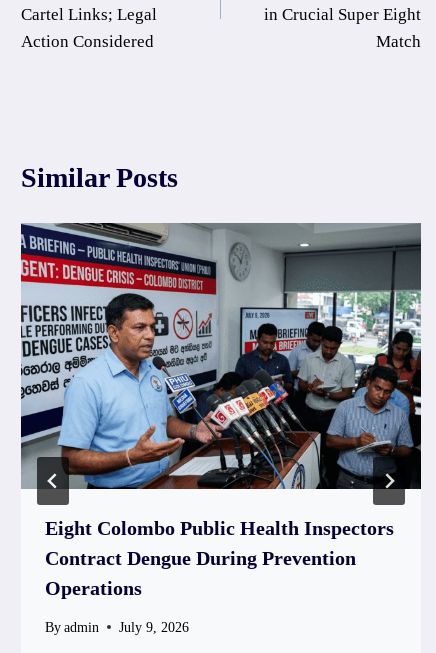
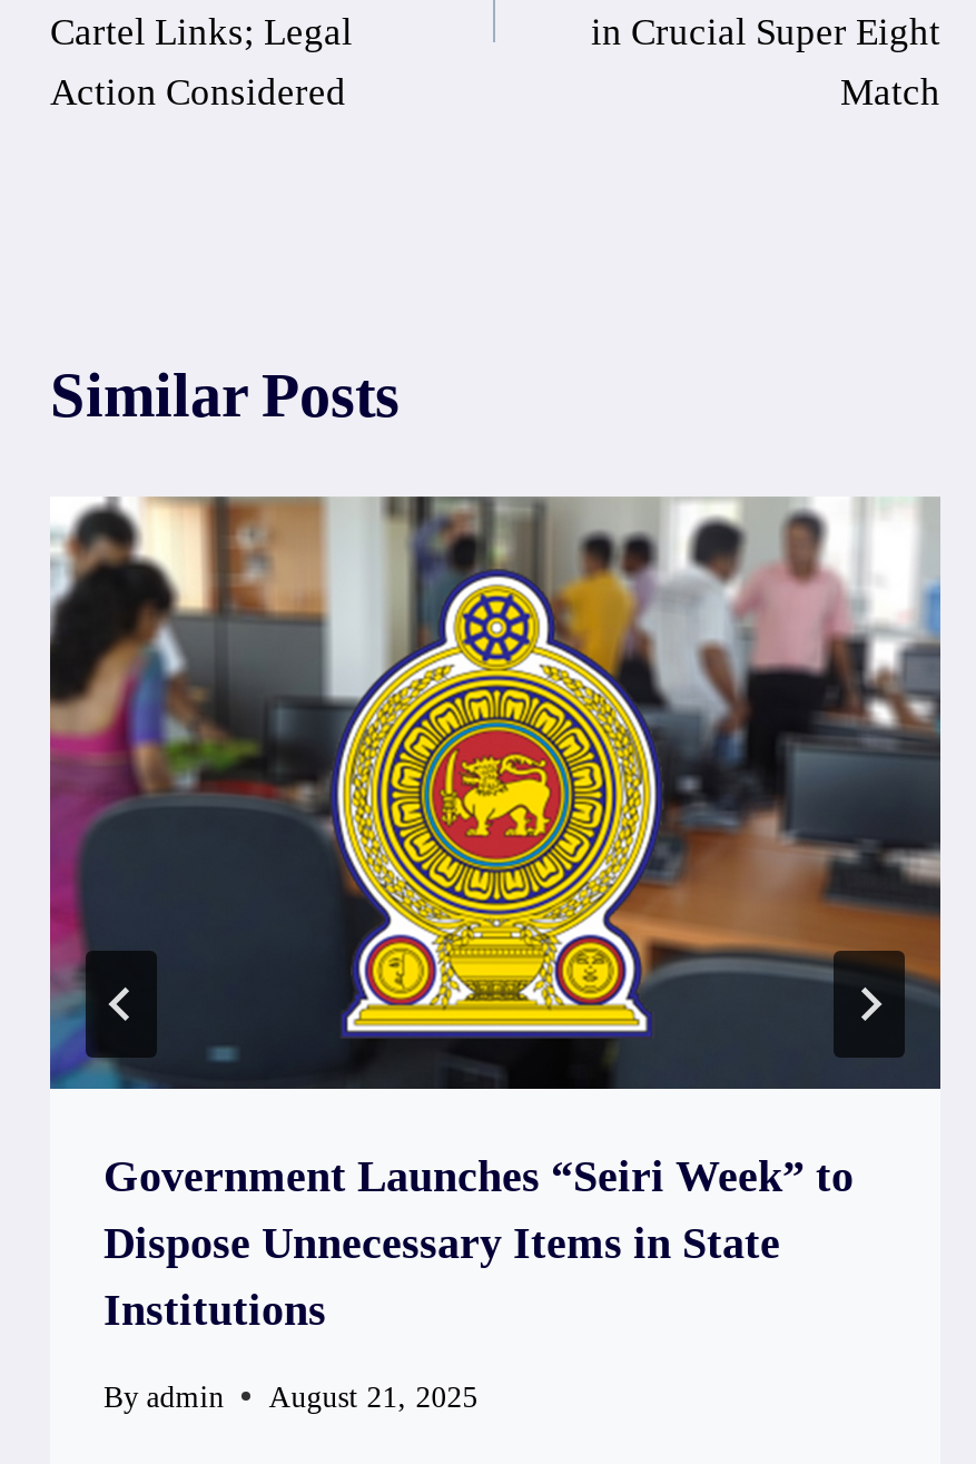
- [image]
- Eight Colombo Public Health Inspectors
- Contract Dengue During Prevention
- Operations
+ [image]
+ Government Launches “Seiri Week” to
+ Dispose Unnecessary Items in State
+ Institutions

- By admin July 9, 2026
+ By admin August 21, 2025
